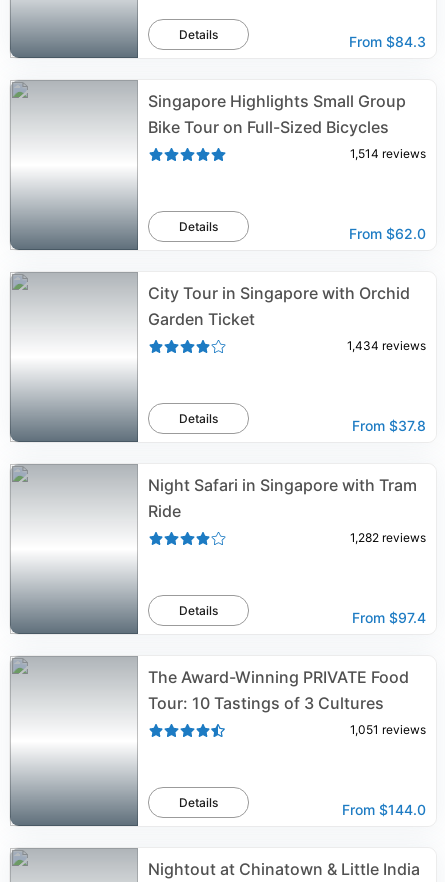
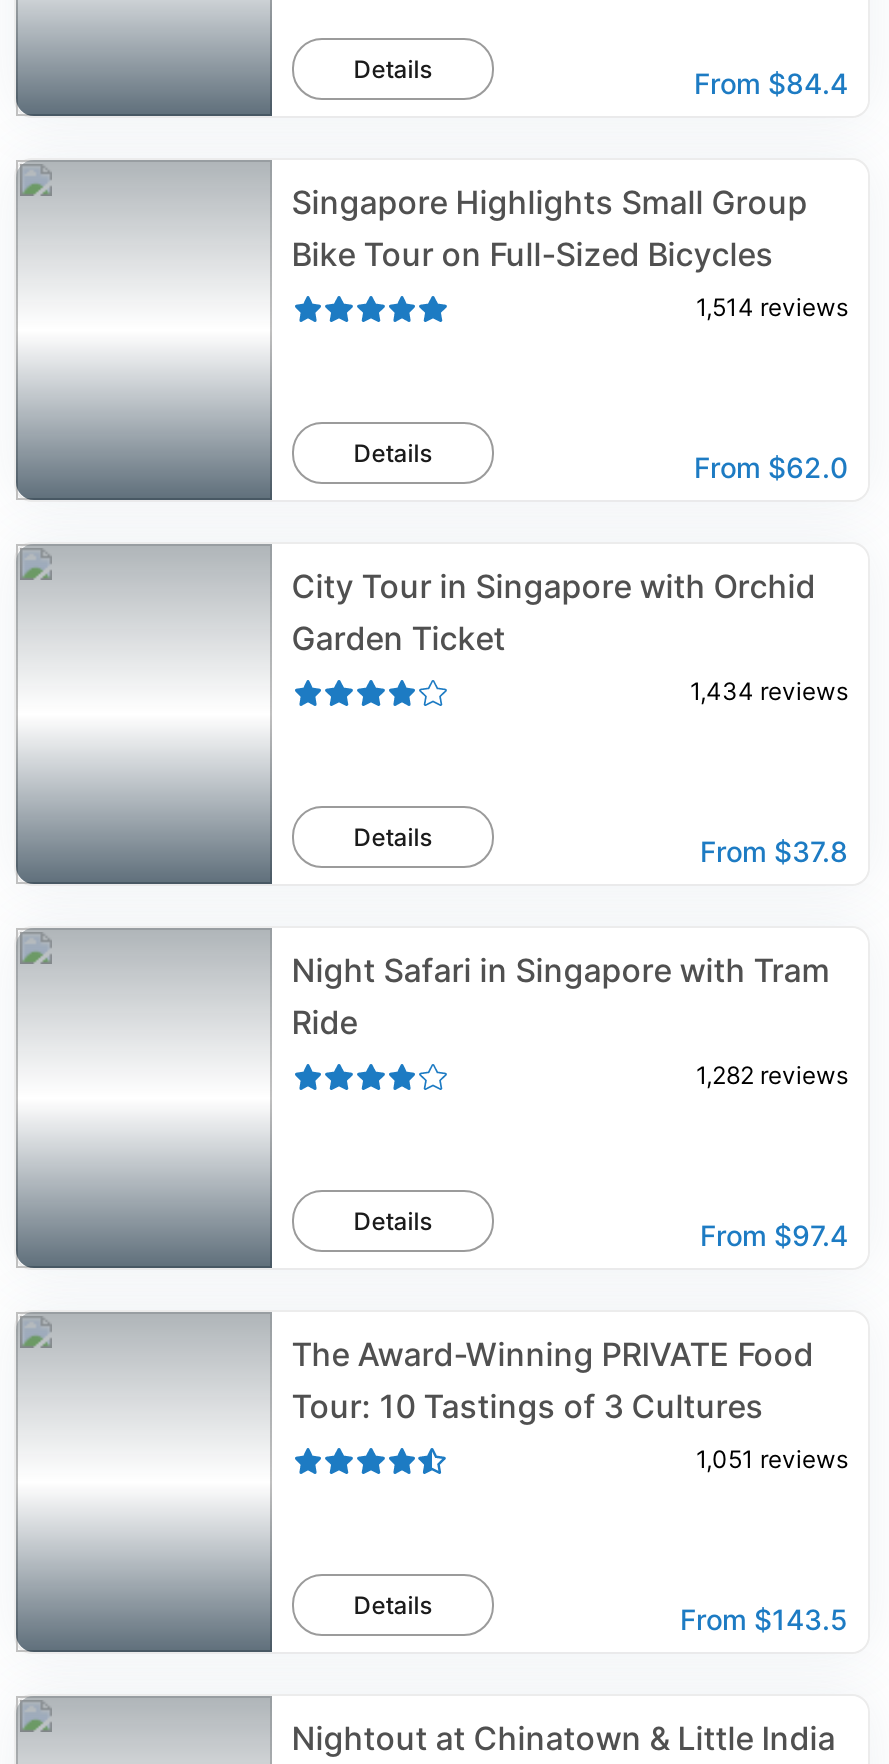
- From $84.3
+ From $84.4

- From $144.0
+ From $143.5
